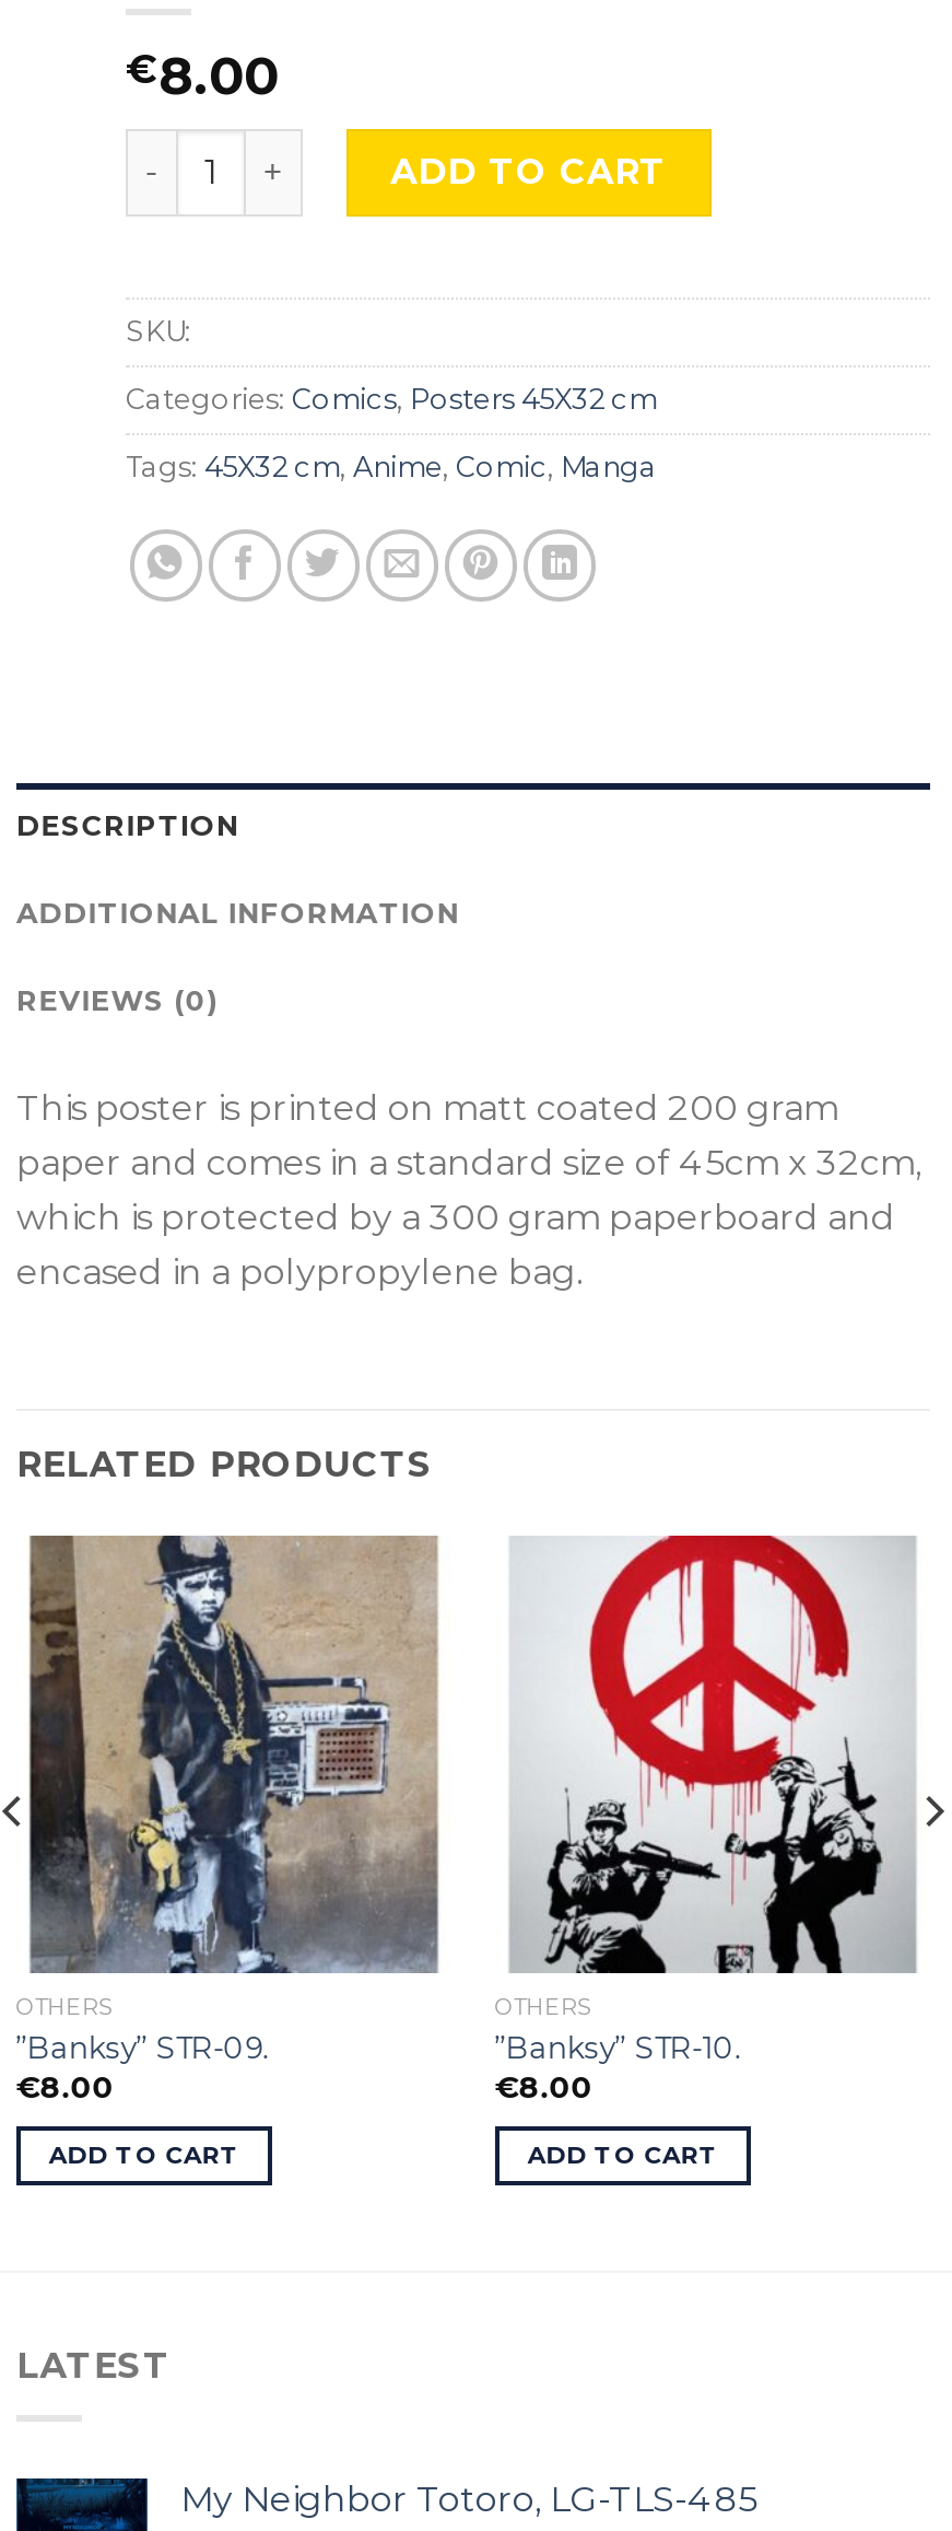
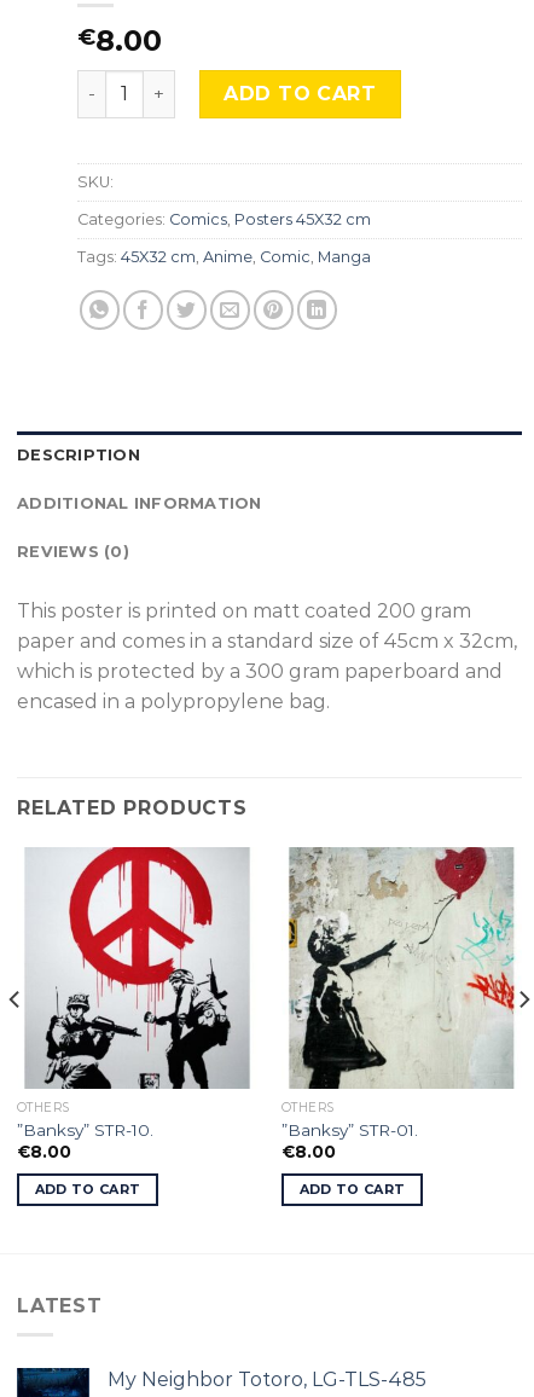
- [image]
- ”Banksy” STR-09.
+ [image]
+ ”Banksy” STR-10.

- [image]
- ”Banksy” STR-10.
+ [image]
+ ”Banksy” STR-01.
